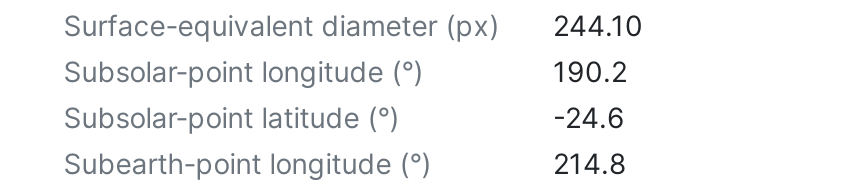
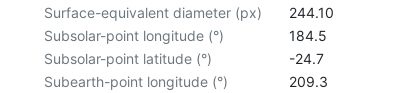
- 190.2
+ 184.5

- -24.6
+ -24.7

- 214.8
+ 209.3
